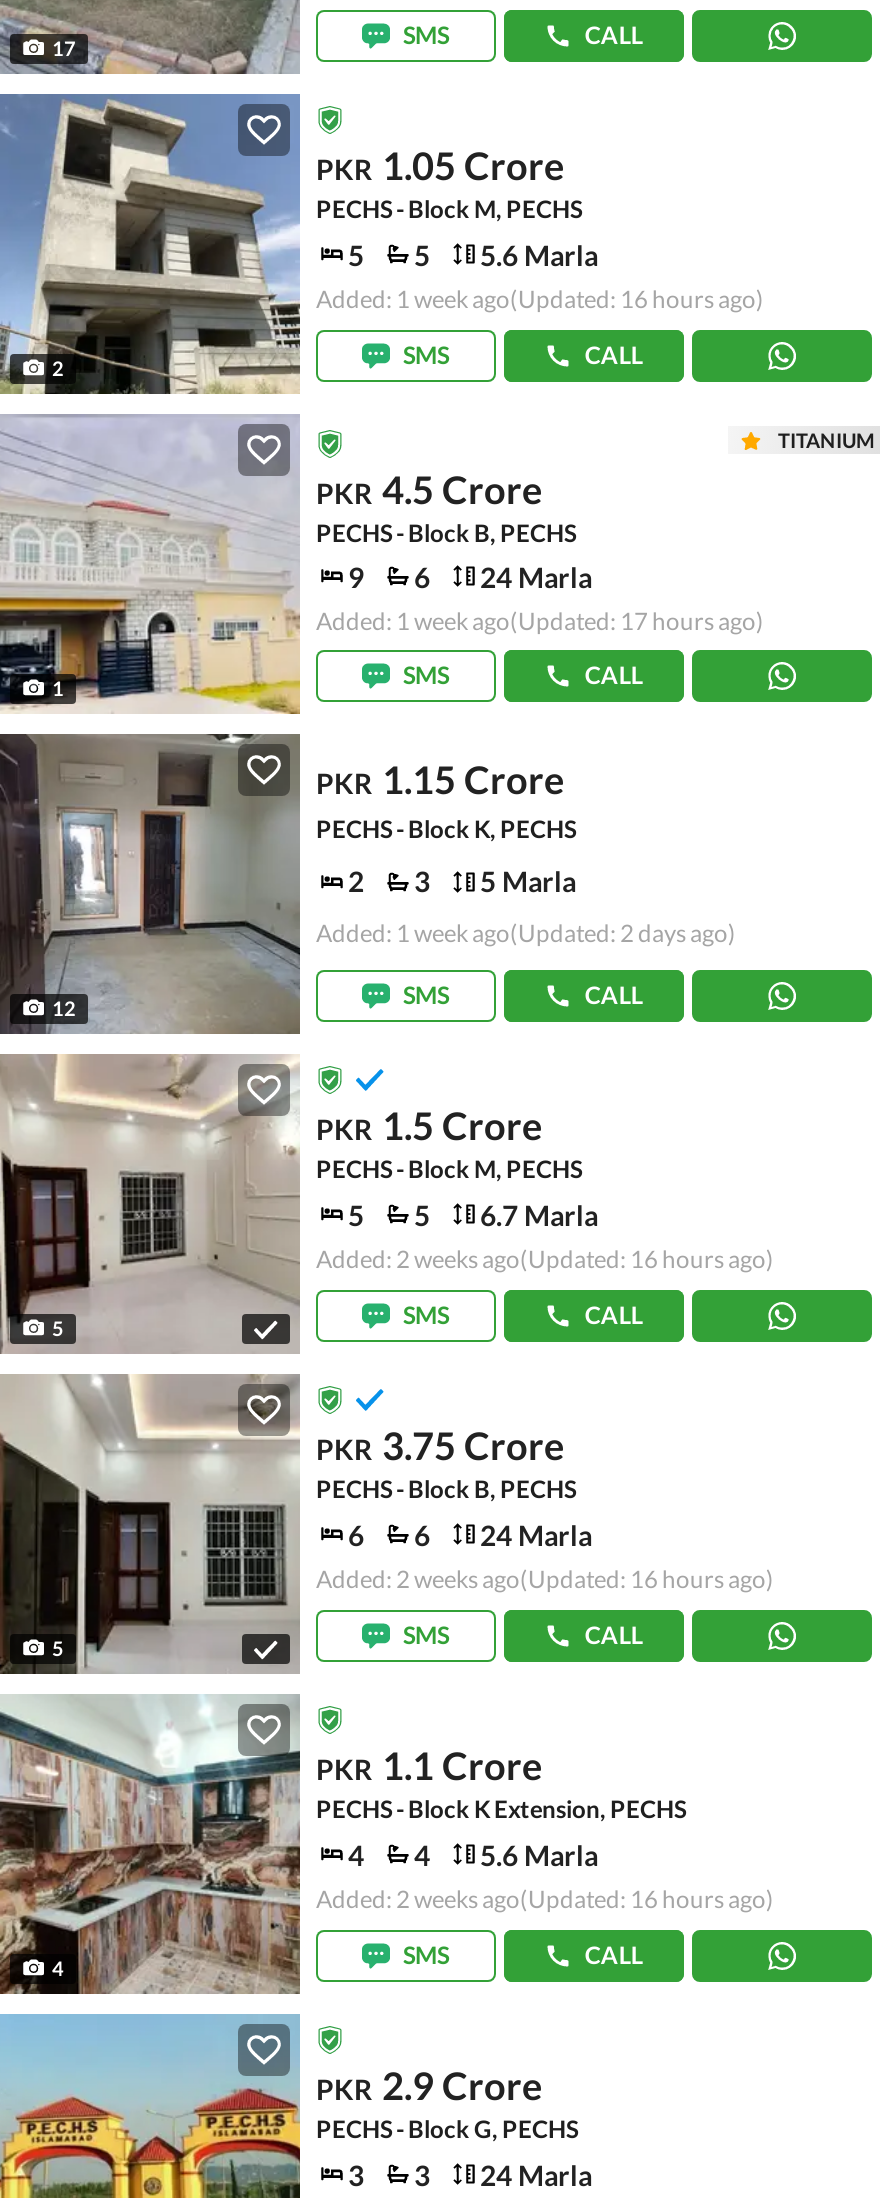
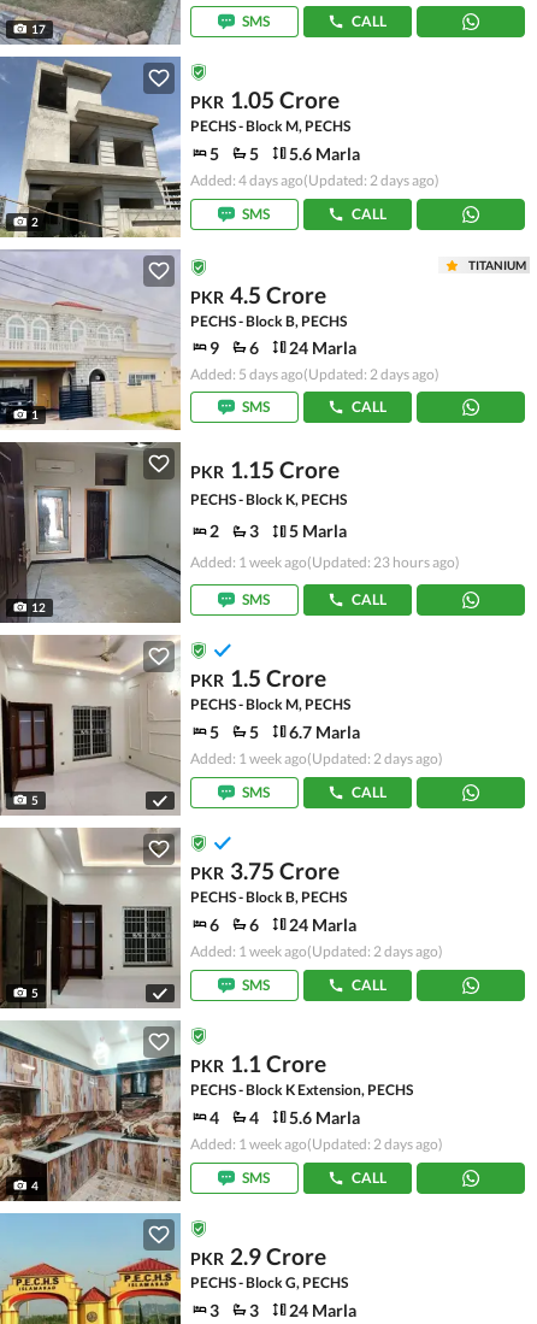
- Added: 1 week ago(Updated: 16 hours ago)
+ Added: 4 days ago(Updated: 2 days ago)

- Added: 1 week ago(Updated: 17 hours ago)
+ Added: 5 days ago(Updated: 2 days ago)

- Added: 1 week ago(Updated: 2 days ago)
+ Added: 1 week ago(Updated: 23 hours ago)

- Added: 2 weeks ago(Updated: 16 hours ago)
+ Added: 1 week ago(Updated: 2 days ago)

- Added: 2 weeks ago(Updated: 16 hours ago)
+ Added: 1 week ago(Updated: 2 days ago)

- Added: 2 weeks ago(Updated: 16 hours ago)
+ Added: 1 week ago(Updated: 2 days ago)
